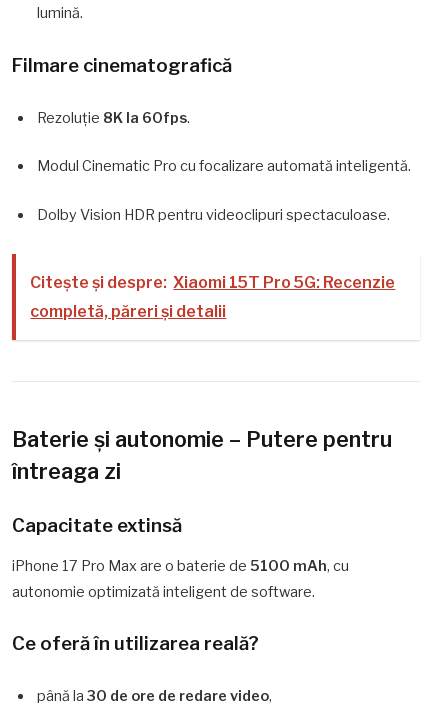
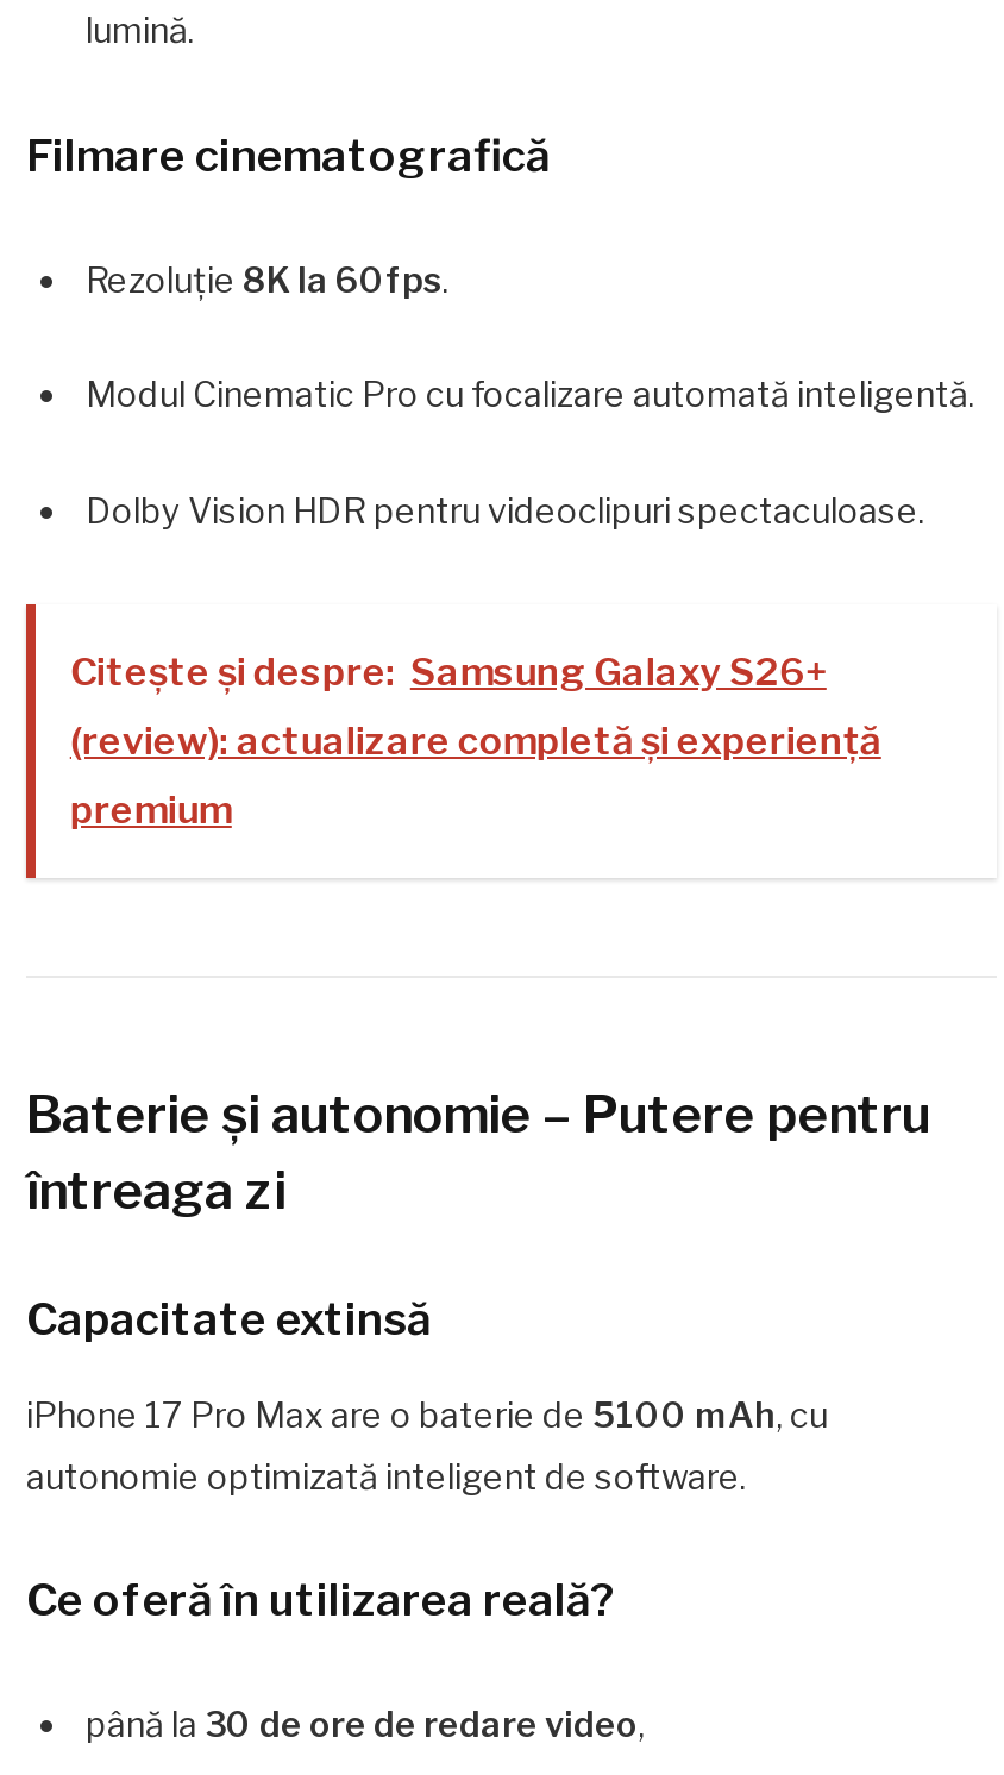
- Citește și despre: Xiaomi 15T Pro 5G: Recenzie
- completă, păreri și detalii
+ Citește și despre: Samsung Galaxy S26+
+ (review): actualizare completă și experiență
+ premium
